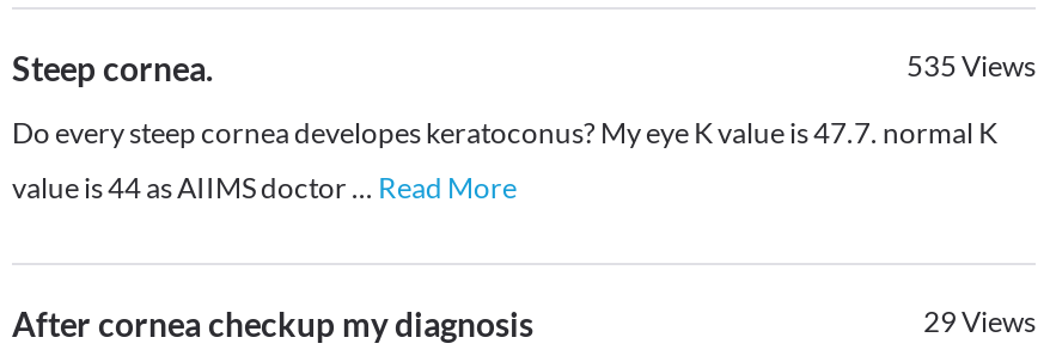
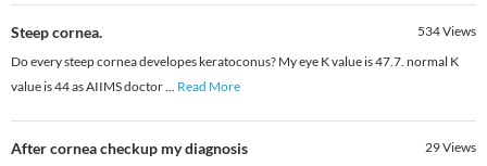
- 535 Views
+ 534 Views
